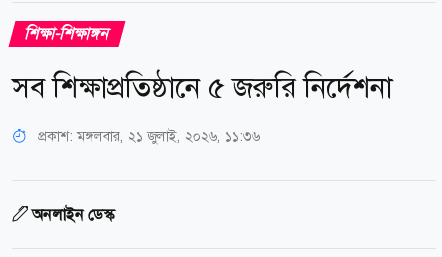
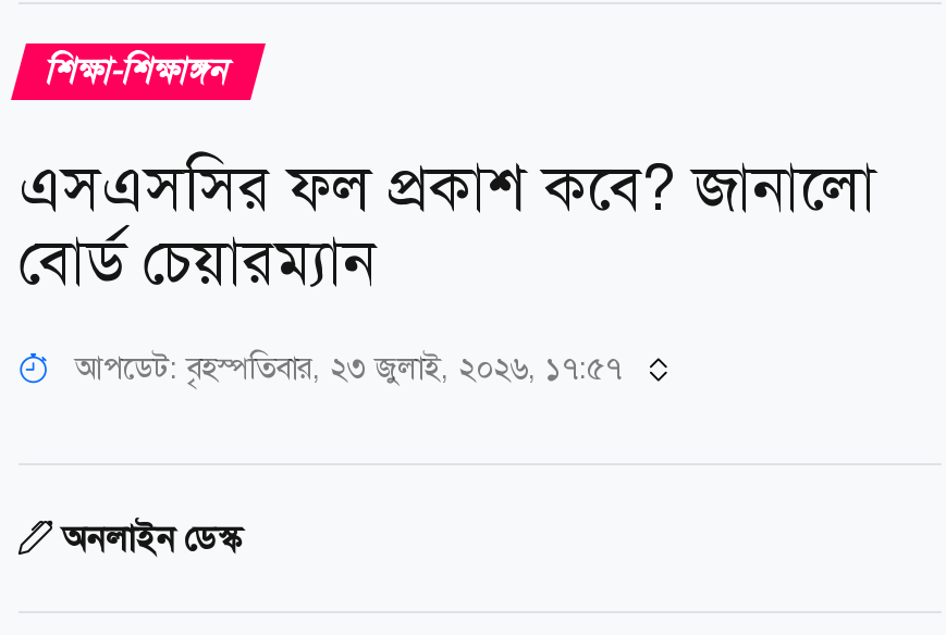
- সব শিক্ষাপ্রতিষ্ঠানে ৫ জরুরি নির্দেশনা
+ এসএসসির ফল প্রকাশ কবে? জানালো
+ বোর্ড চেয়ারম্যান

- প্রকাশ: মঙ্গলবার, ২১ জুলাই, ২০২৬, ১১:৩৬
+ আপডেট: বৃহস্পতিবার, ২৩ জুলাই, ২০২৬, ১৭:৫৭
